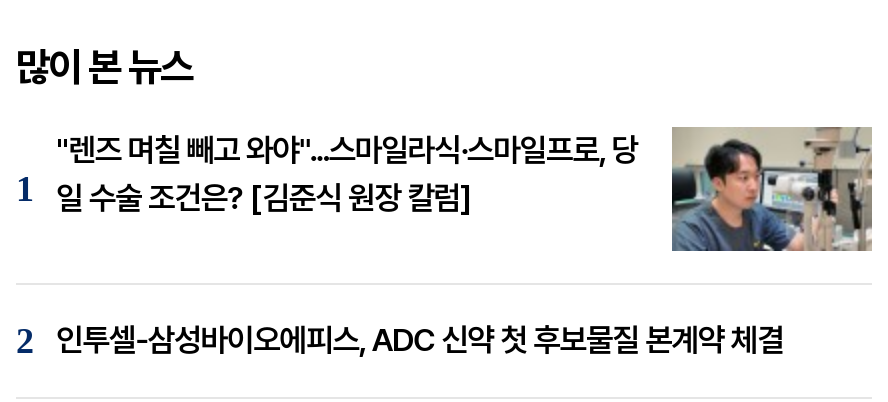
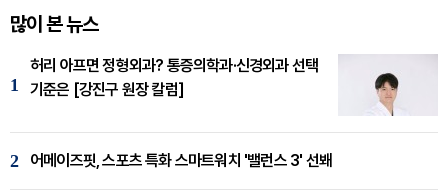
- [image]
- "렌즈 며칠 빼고 와야"...스마일라식·스마일프로, 당
- 일 수술 조건은? [김준식 원장 칼럼]
+ [image]
+ 허리 아프면 정형외과? 통증의학과·신경외과 선택
+ 기준은 [강진구 원장 칼럼]

- 인투셀-삼성바이오에피스, ADC 신약 첫 후보물질 본계약 체결
+ 어메이즈핏, 스포츠 특화 스마트워치 '밸런스 3' 선봬
